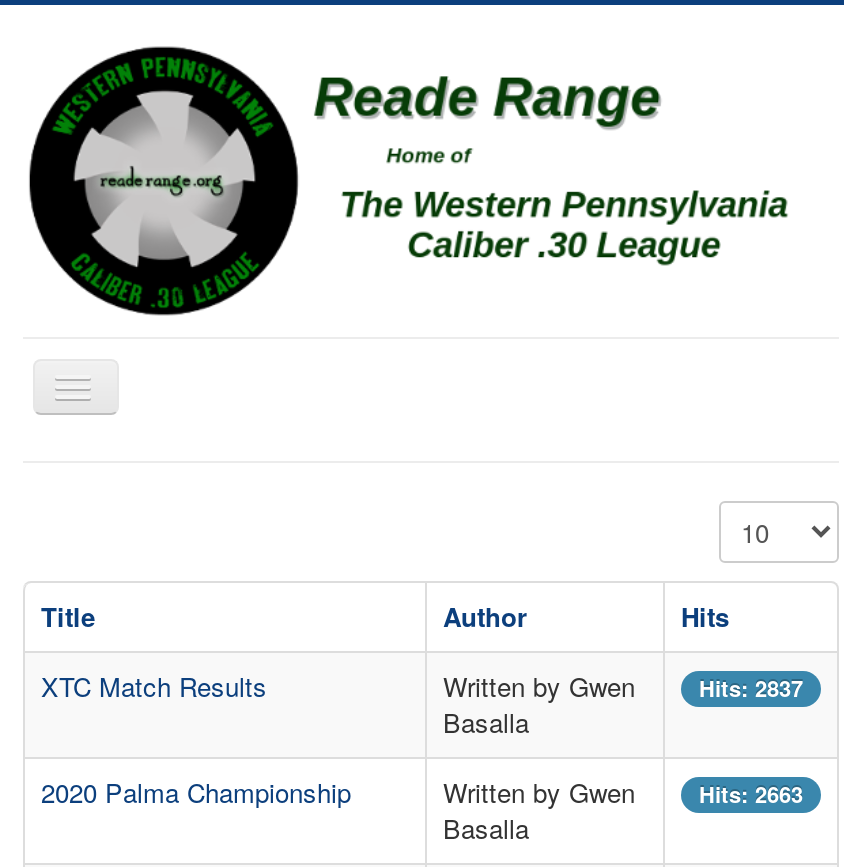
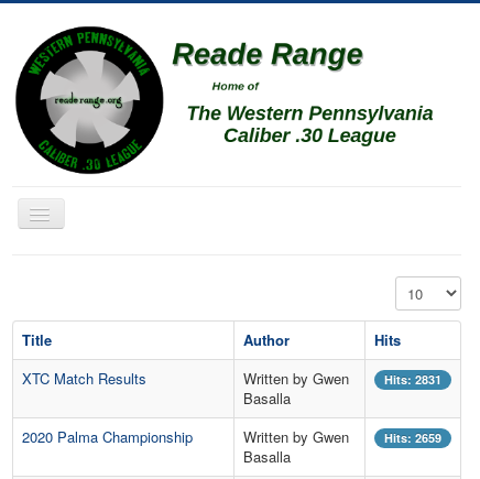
- Hits: 2837
+ Hits: 2831

- Hits: 2663
+ Hits: 2659
